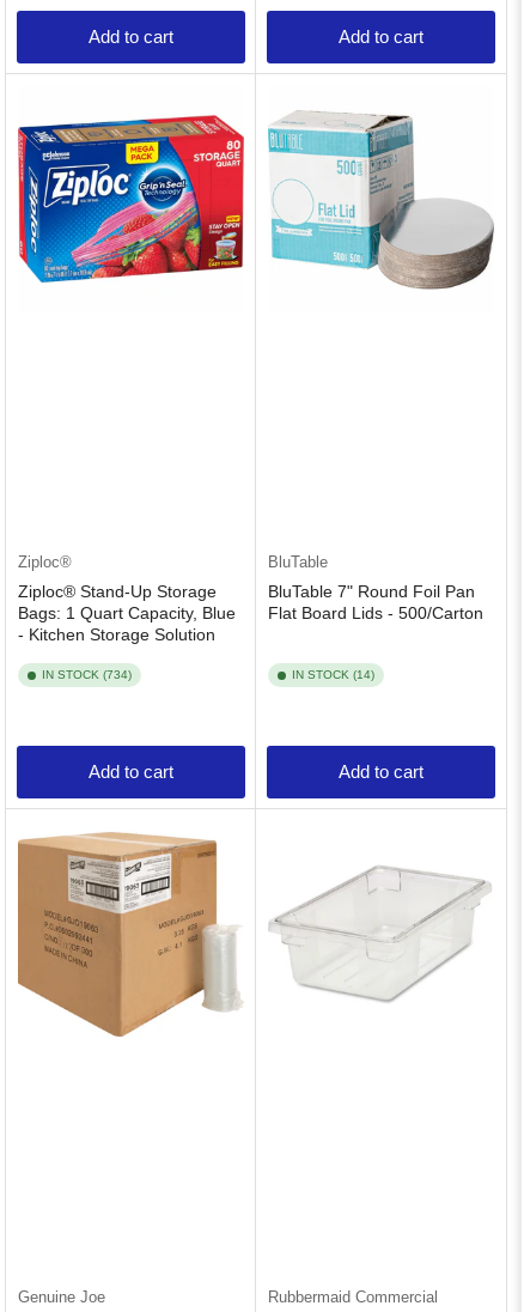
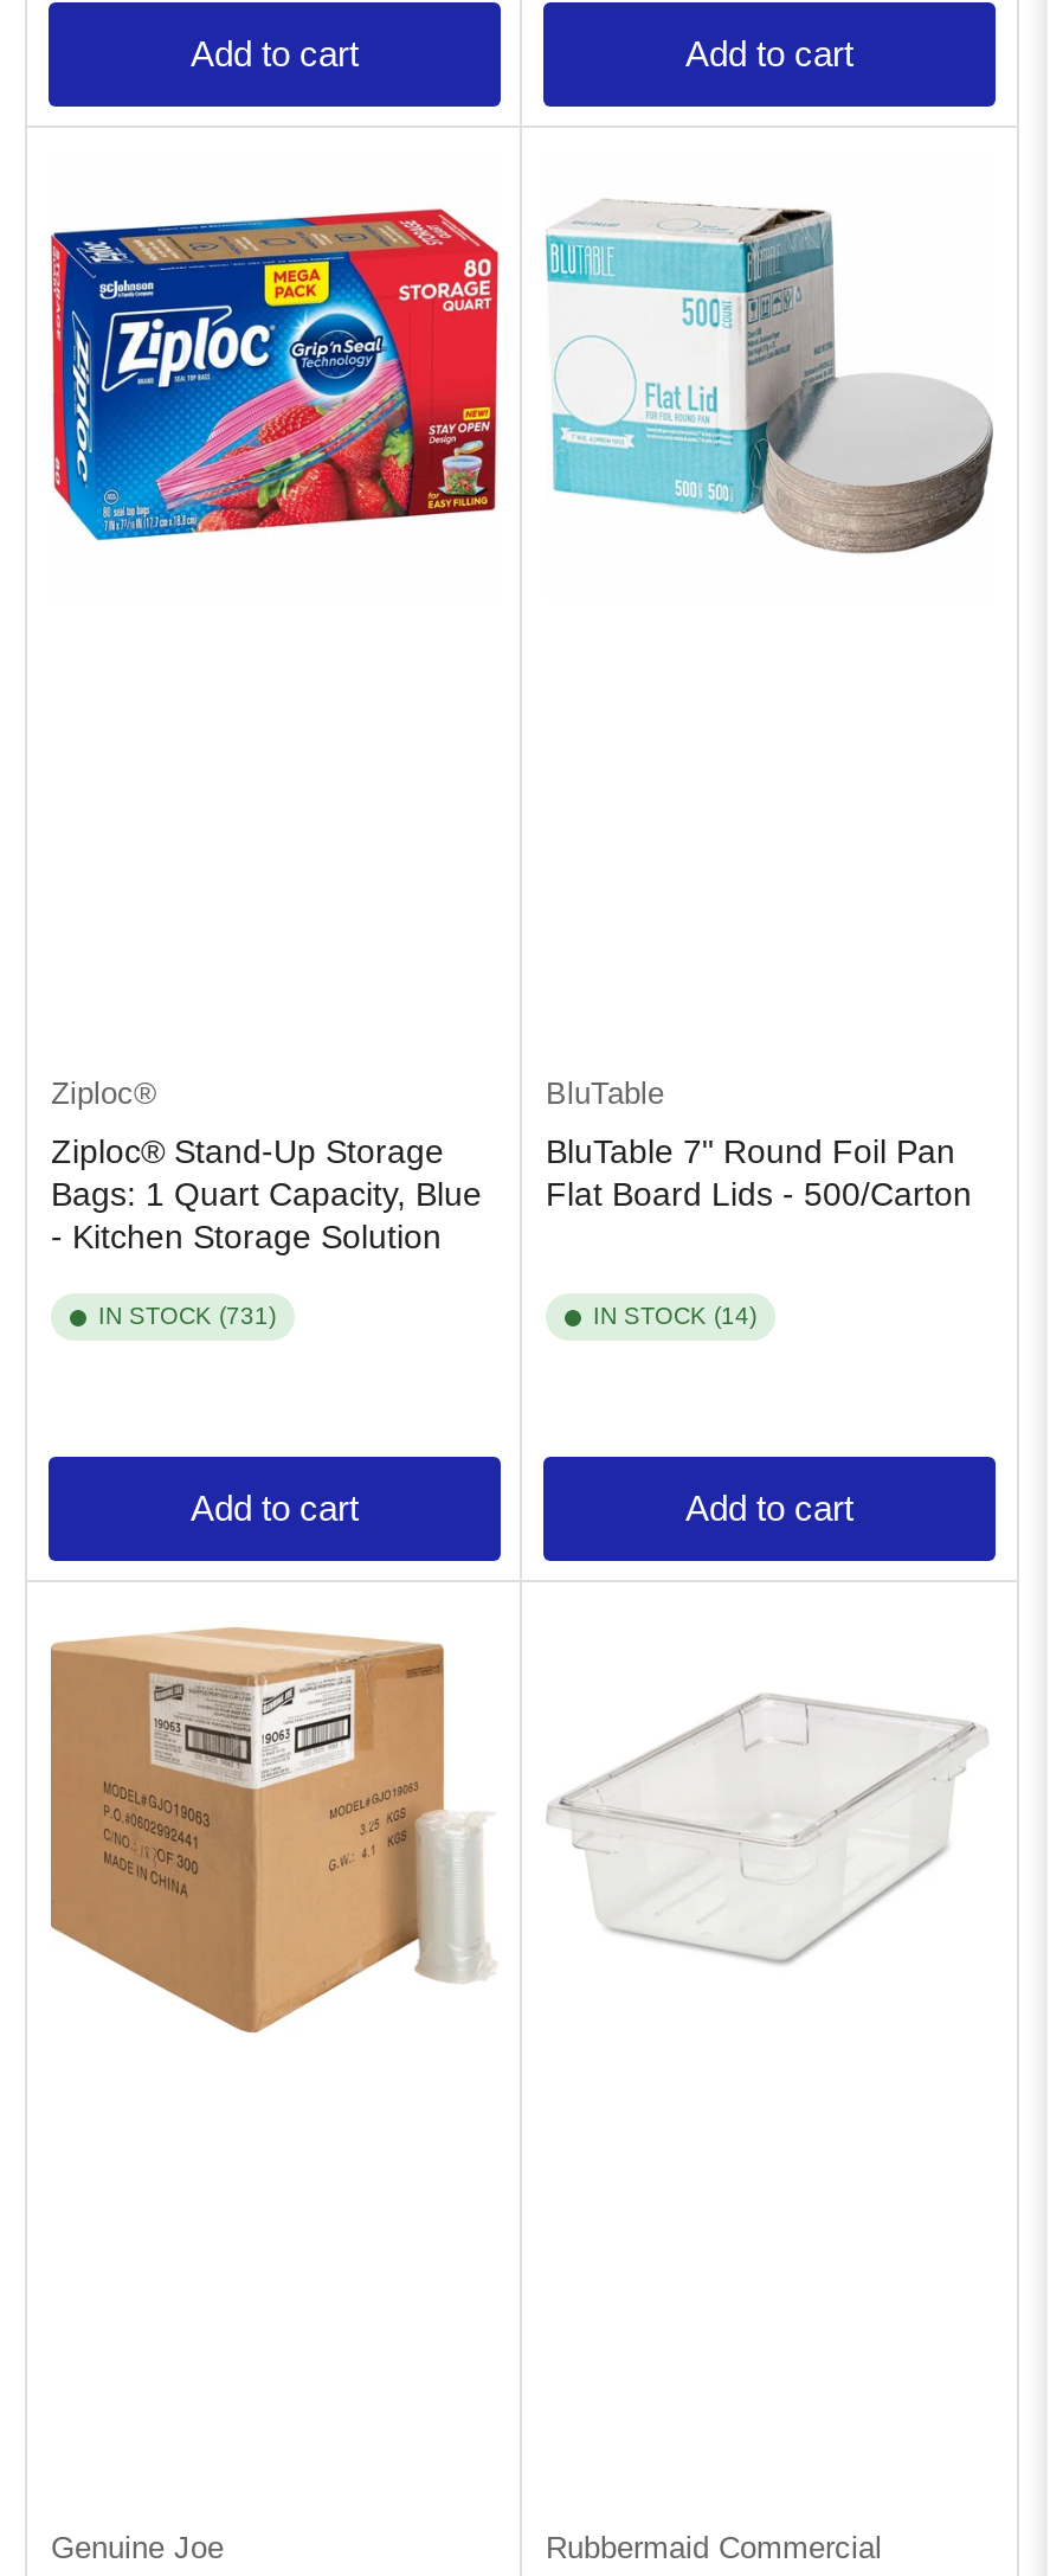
- IN STOCK (734)
+ IN STOCK (731)
